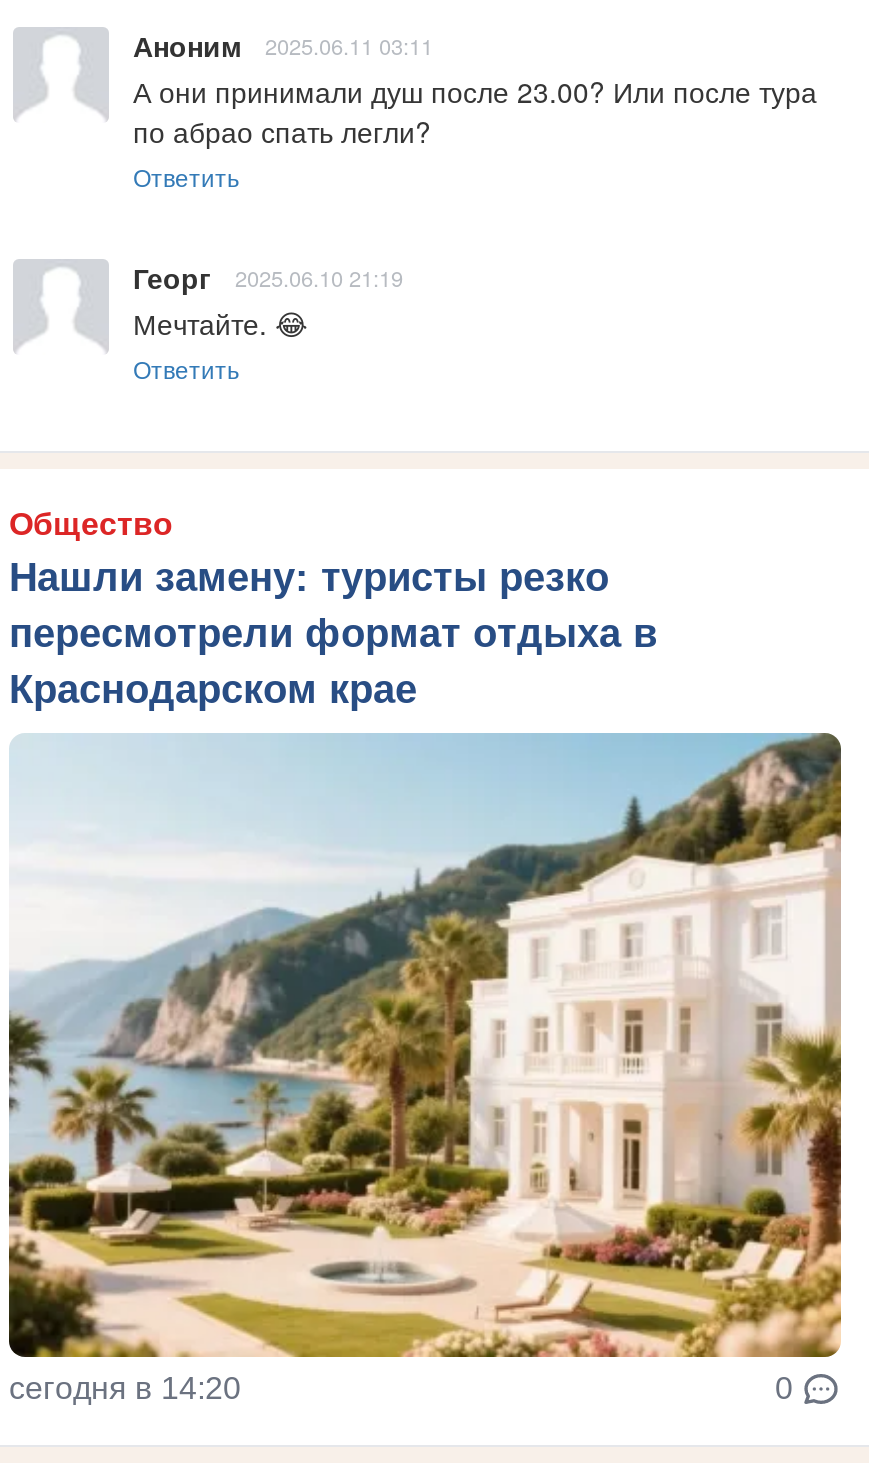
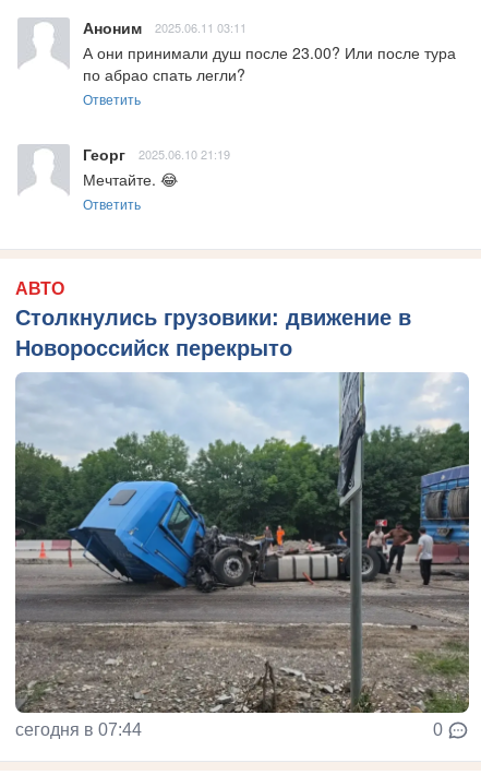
- Общество
- Нашли замену: туристы резко
- пересмотрели формат отдыха в
- Краснодарском крае
+ АВТО
+ Столкнулись грузовики: движение в
+ Новороссийск перекрыто

- [image]
- сегодня в 14:20
+ [image]
+ сегодня в 07:44
